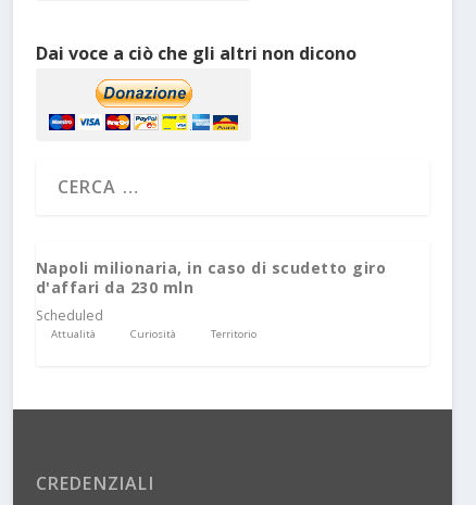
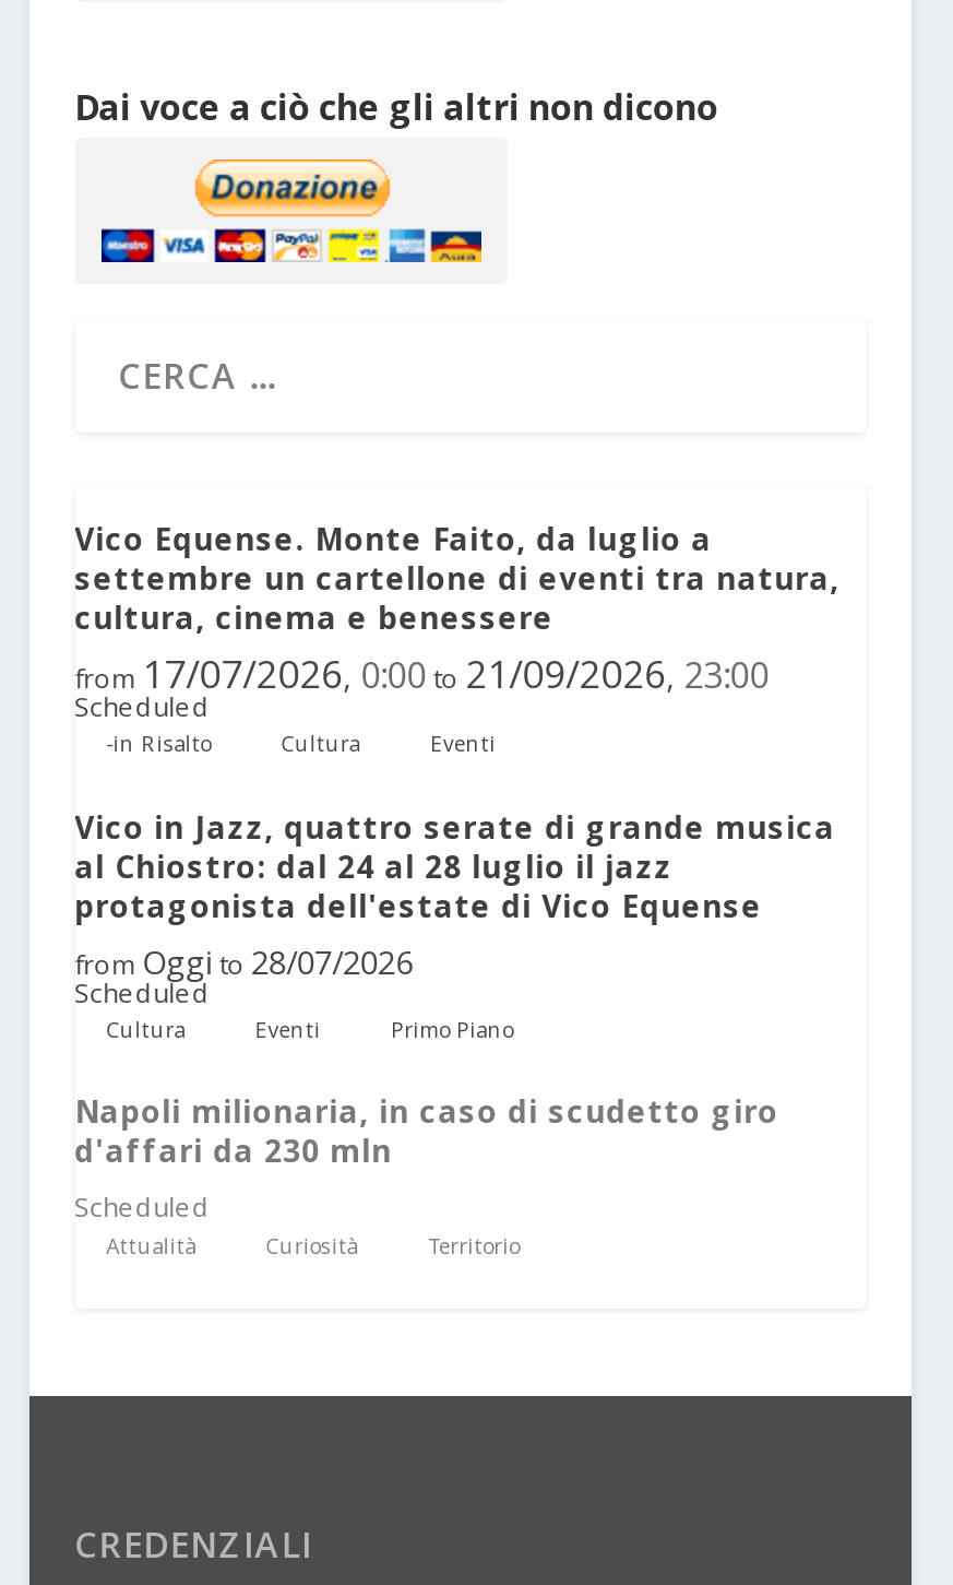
+ Vico Equense. Monte Faito, da luglio a
+ settembre un cartellone di eventi tra natura,
+ cultura, cinema e benessere
+ from 17/07/2026, 0:00 to 21/09/2026, 23:00
+ Scheduled
+ -in Risalto
+ Cultura
+ Eventi
+ Vico in Jazz, quattro serate di grande musica
+ al Chiostro: dal 24 al 28 luglio il jazz
+ protagonista dell'estate di Vico Equense
+ from Oggi to 28/07/2026
+ Scheduled
+ Cultura
+ Eventi
+ Primo Piano
